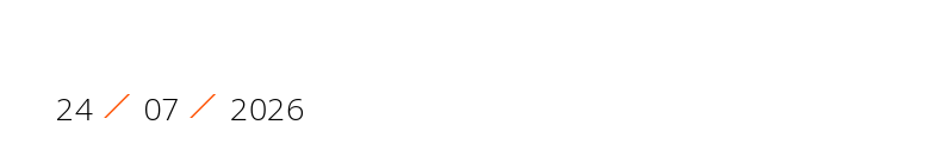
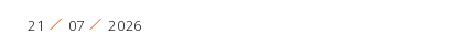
- 24 07 2026
+ 21 07 2026
